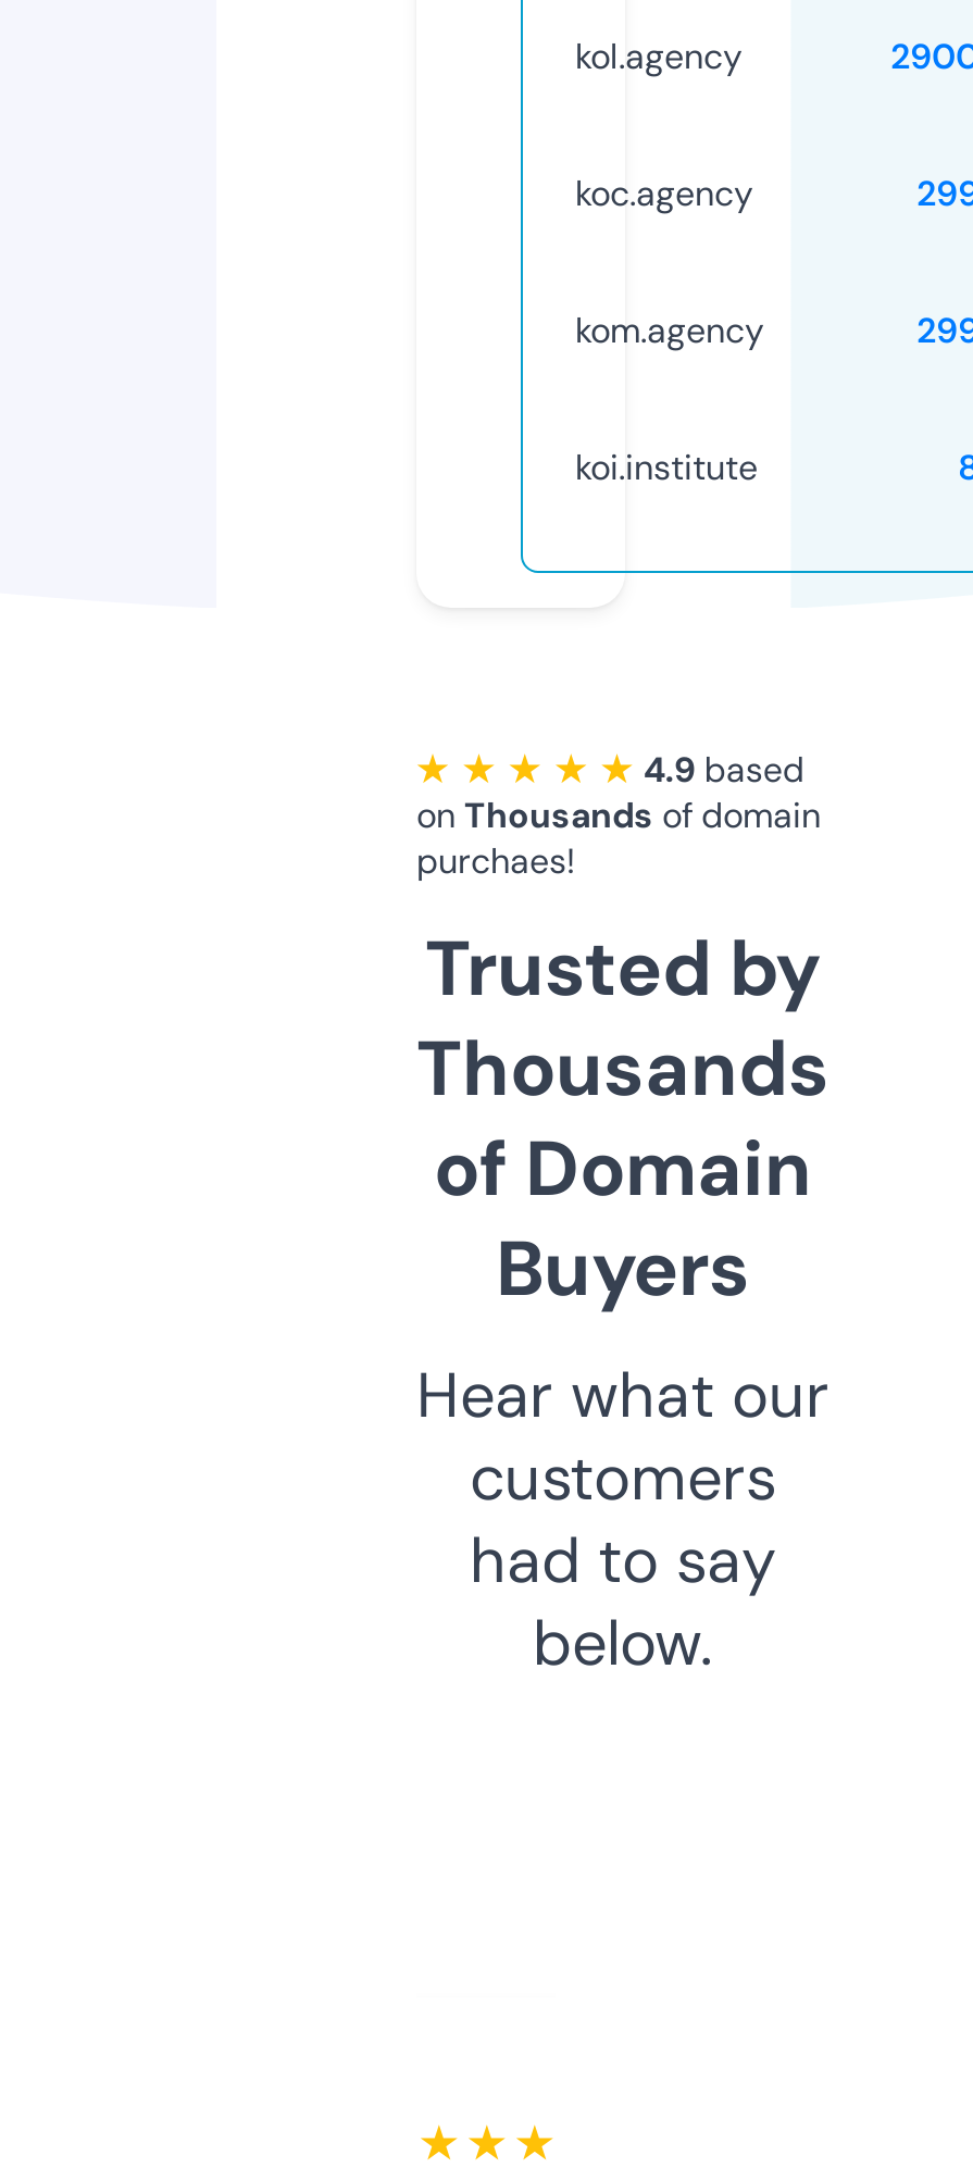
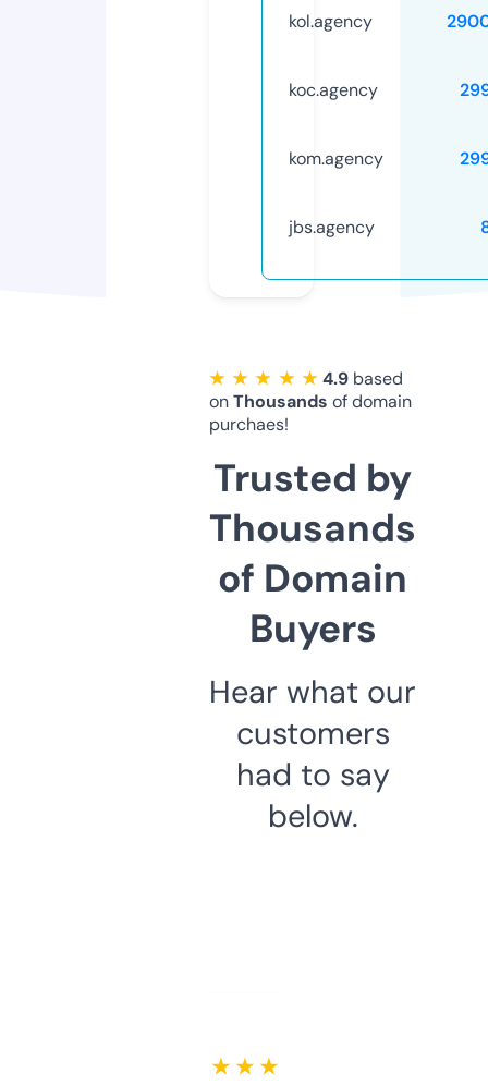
- koi.institute
+ jbs.agency
